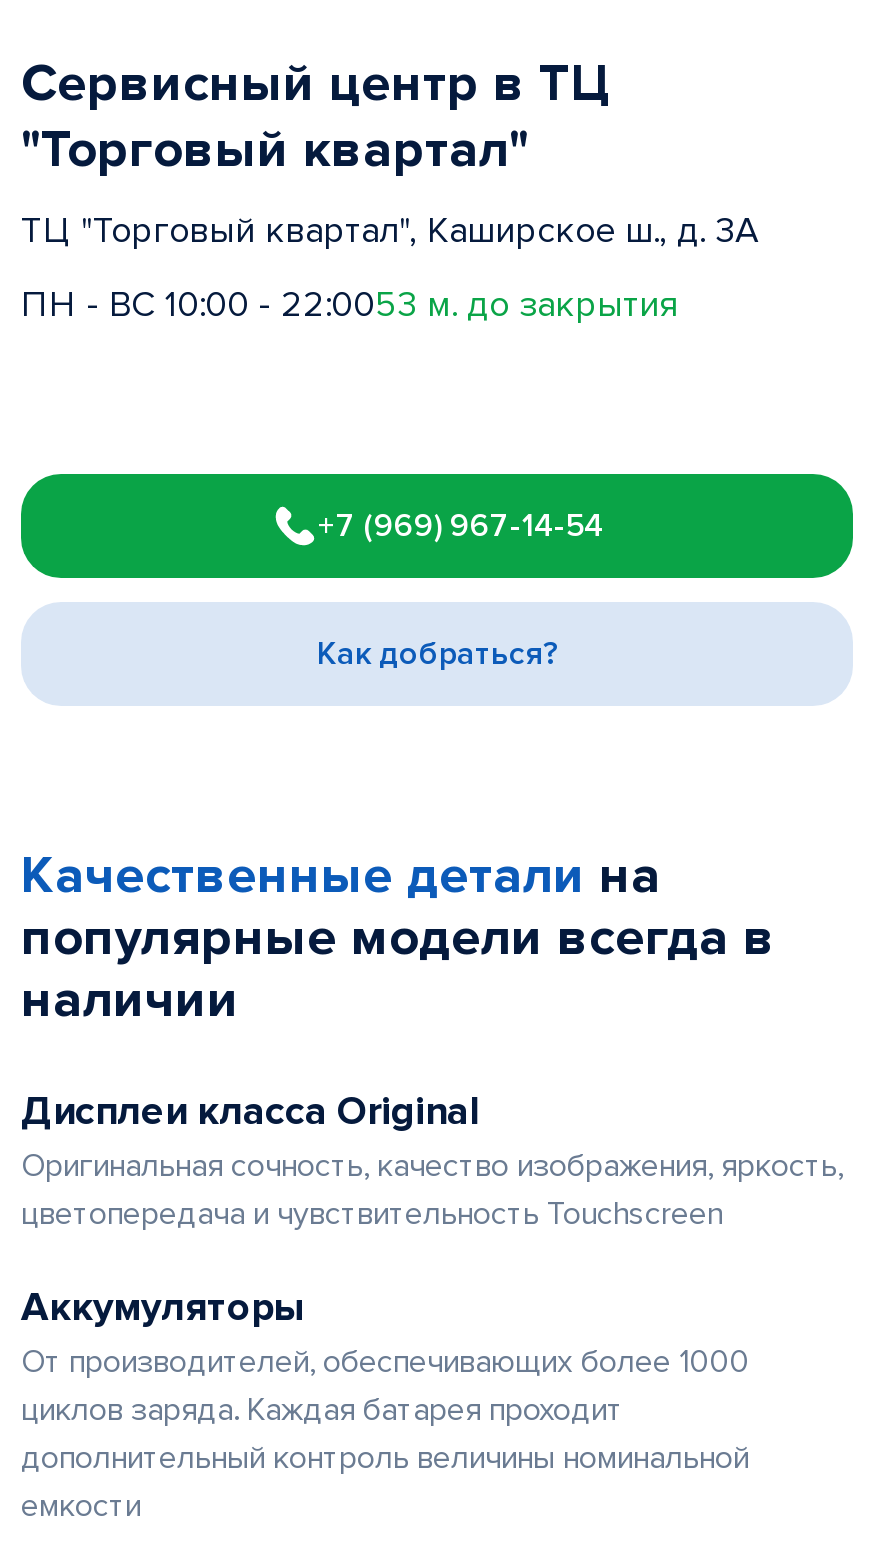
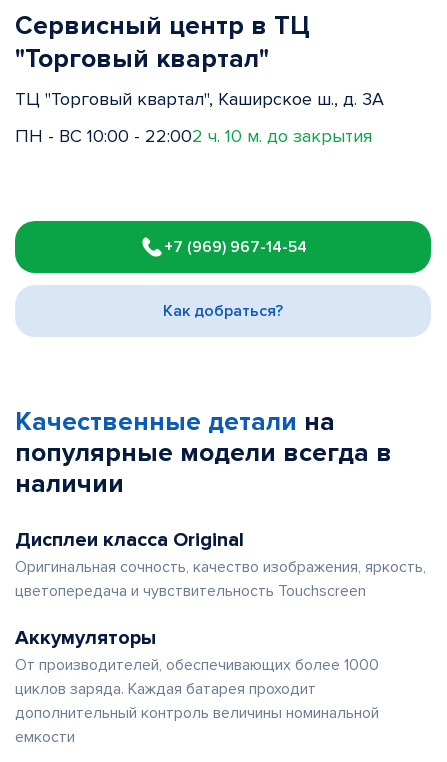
- ПН - ВС 10:00 - 22:0053 м. до закрытия
+ ПН - ВС 10:00 - 22:002 ч. 10 м. до закрытия
